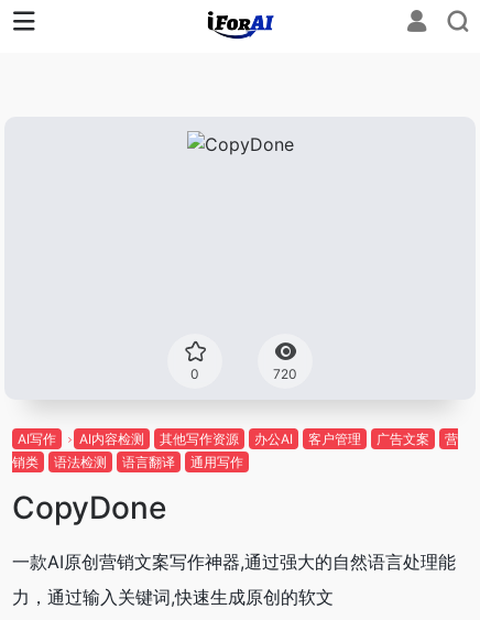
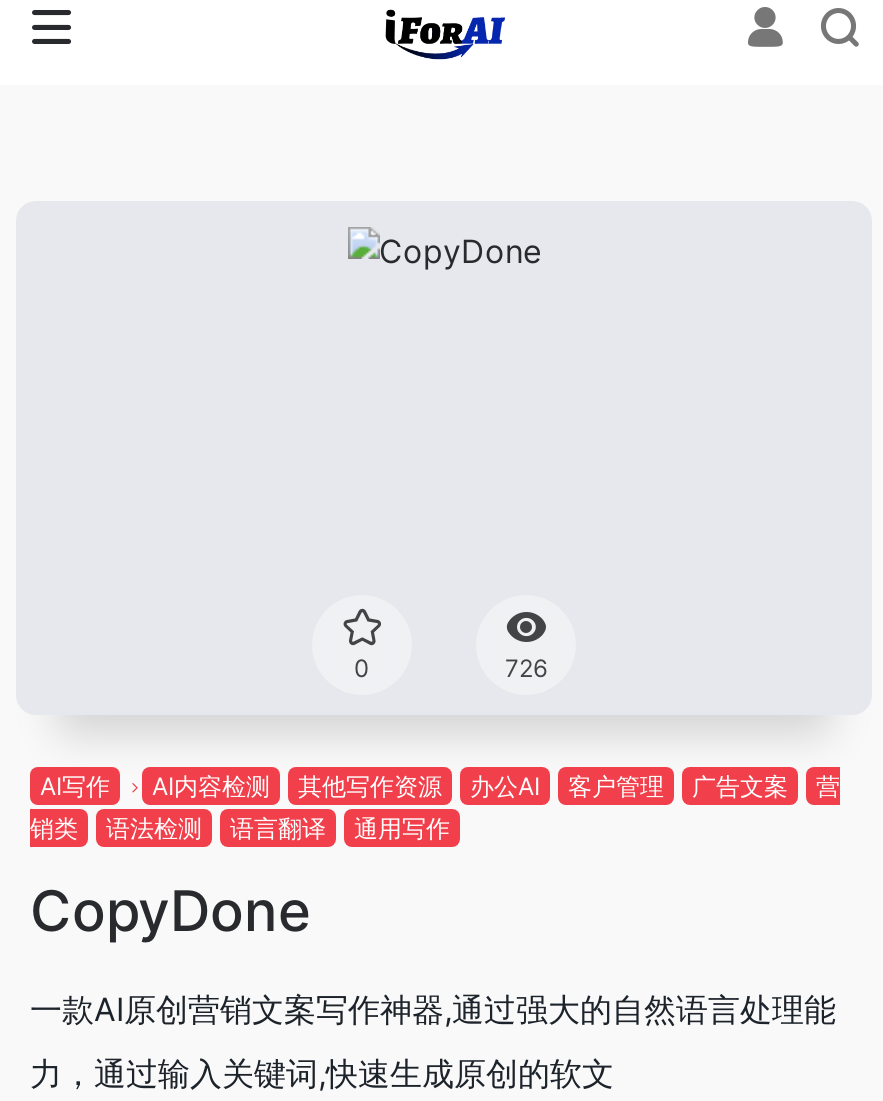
- 720
+ 726
